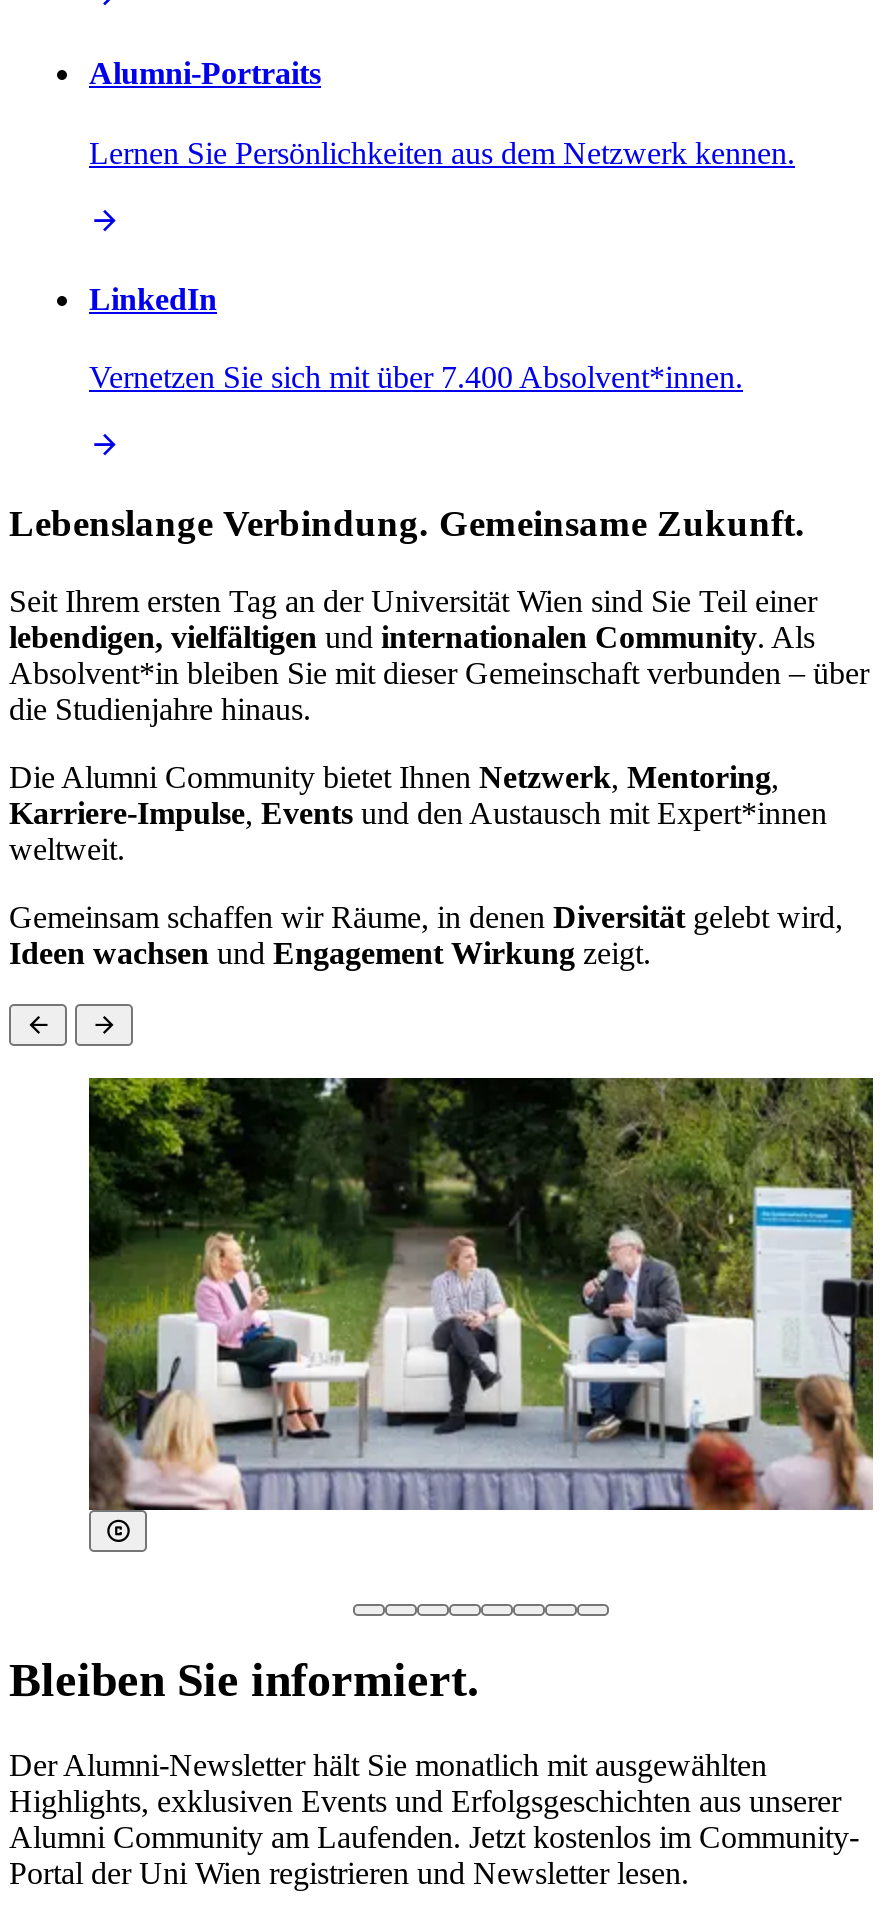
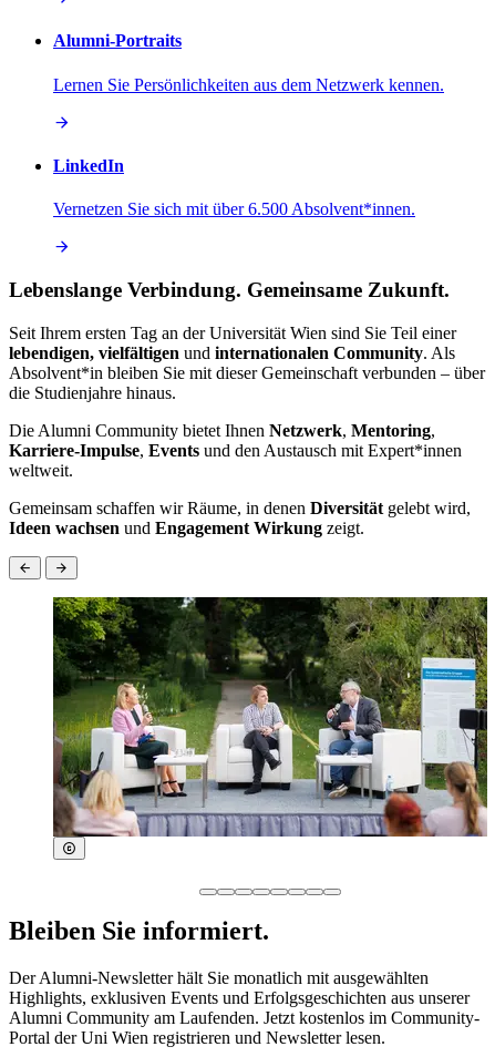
- Vernetzen Sie sich mit über 7.400 Absolvent*innen.
+ Vernetzen Sie sich mit über 6.500 Absolvent*innen.
